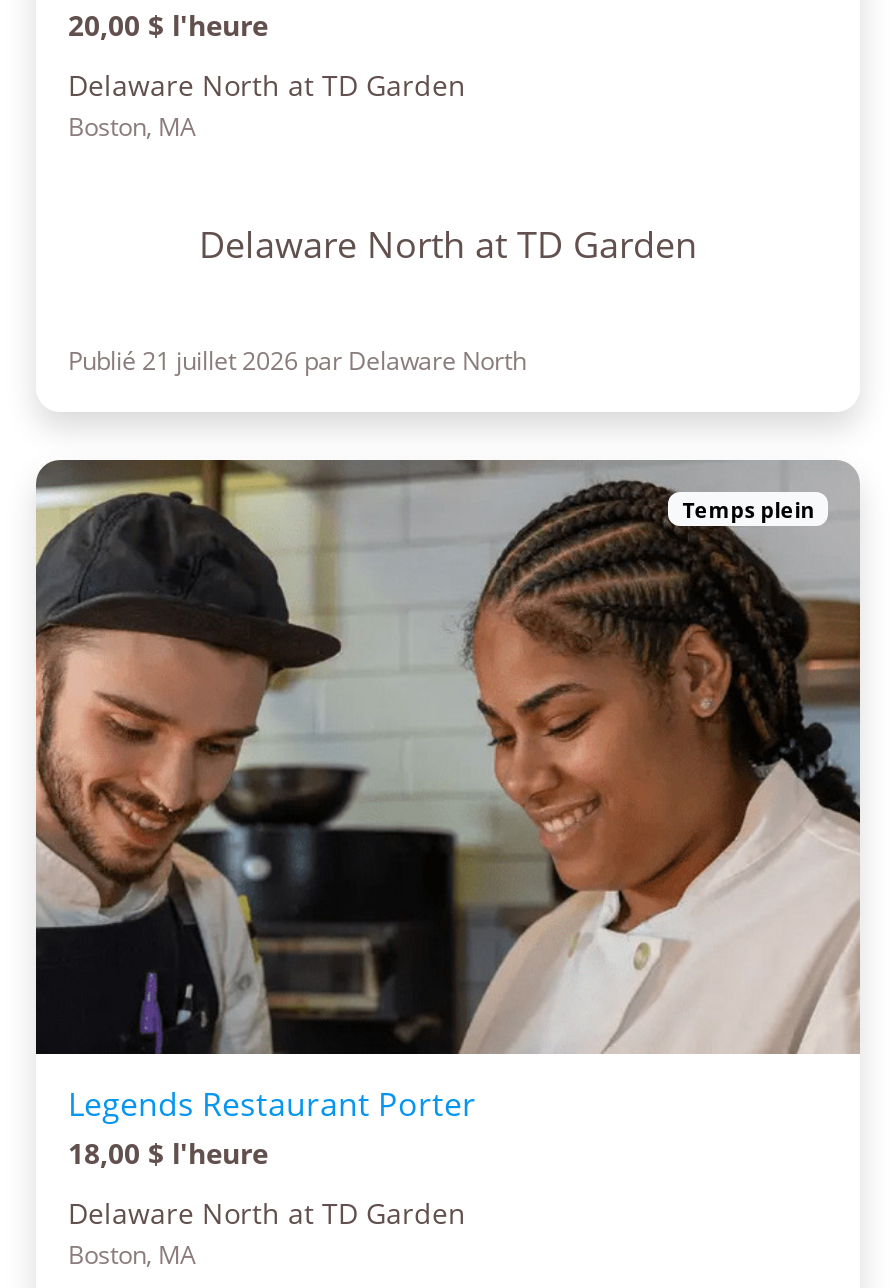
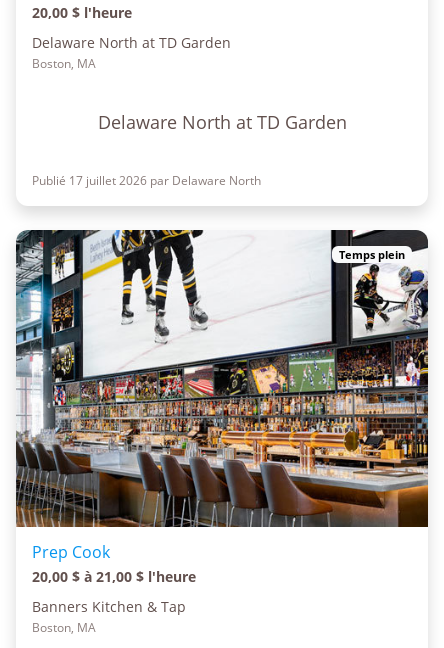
- Publié 21 juillet 2026 par Delaware North
+ Publié 17 juillet 2026 par Delaware North

- [image]
- Legends Restaurant Porter
- 18,00 $ l'heure
+ [image]
+ Prep Cook
+ 20,00 $ à 21,00 $ l'heure

- Delaware North at TD Garden
+ Banners Kitchen & Tap
